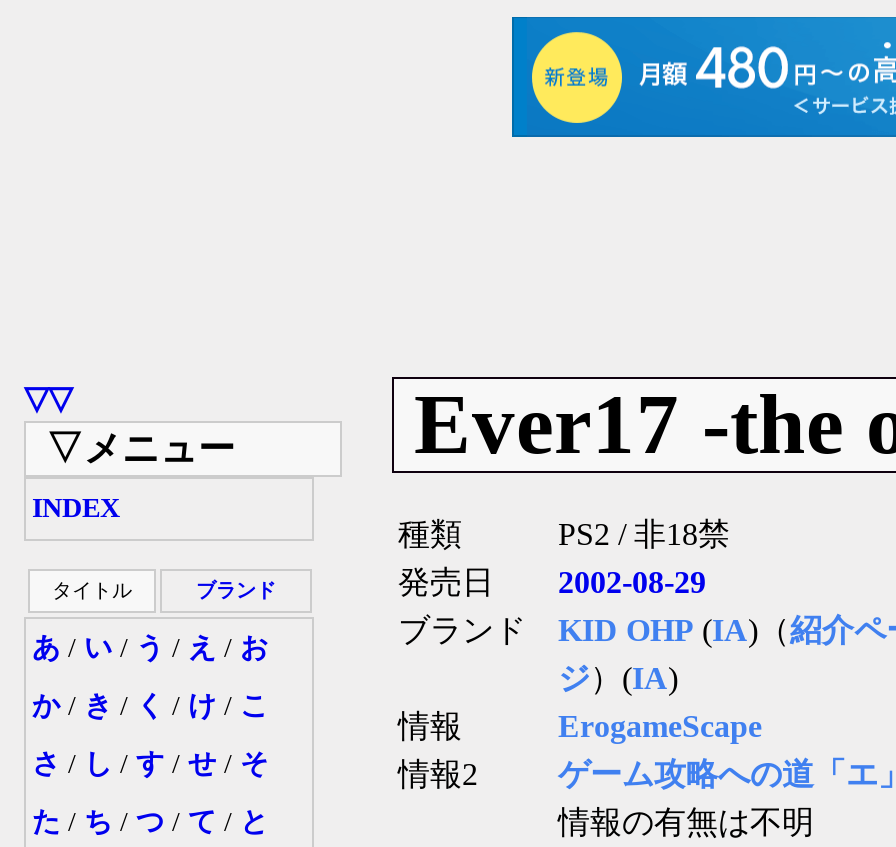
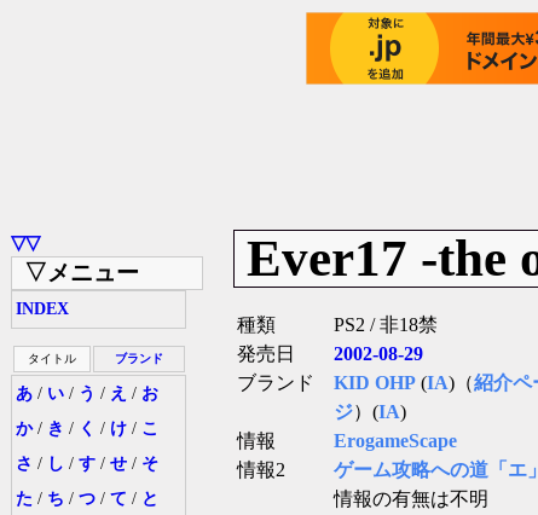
- [image]
+ [image]
